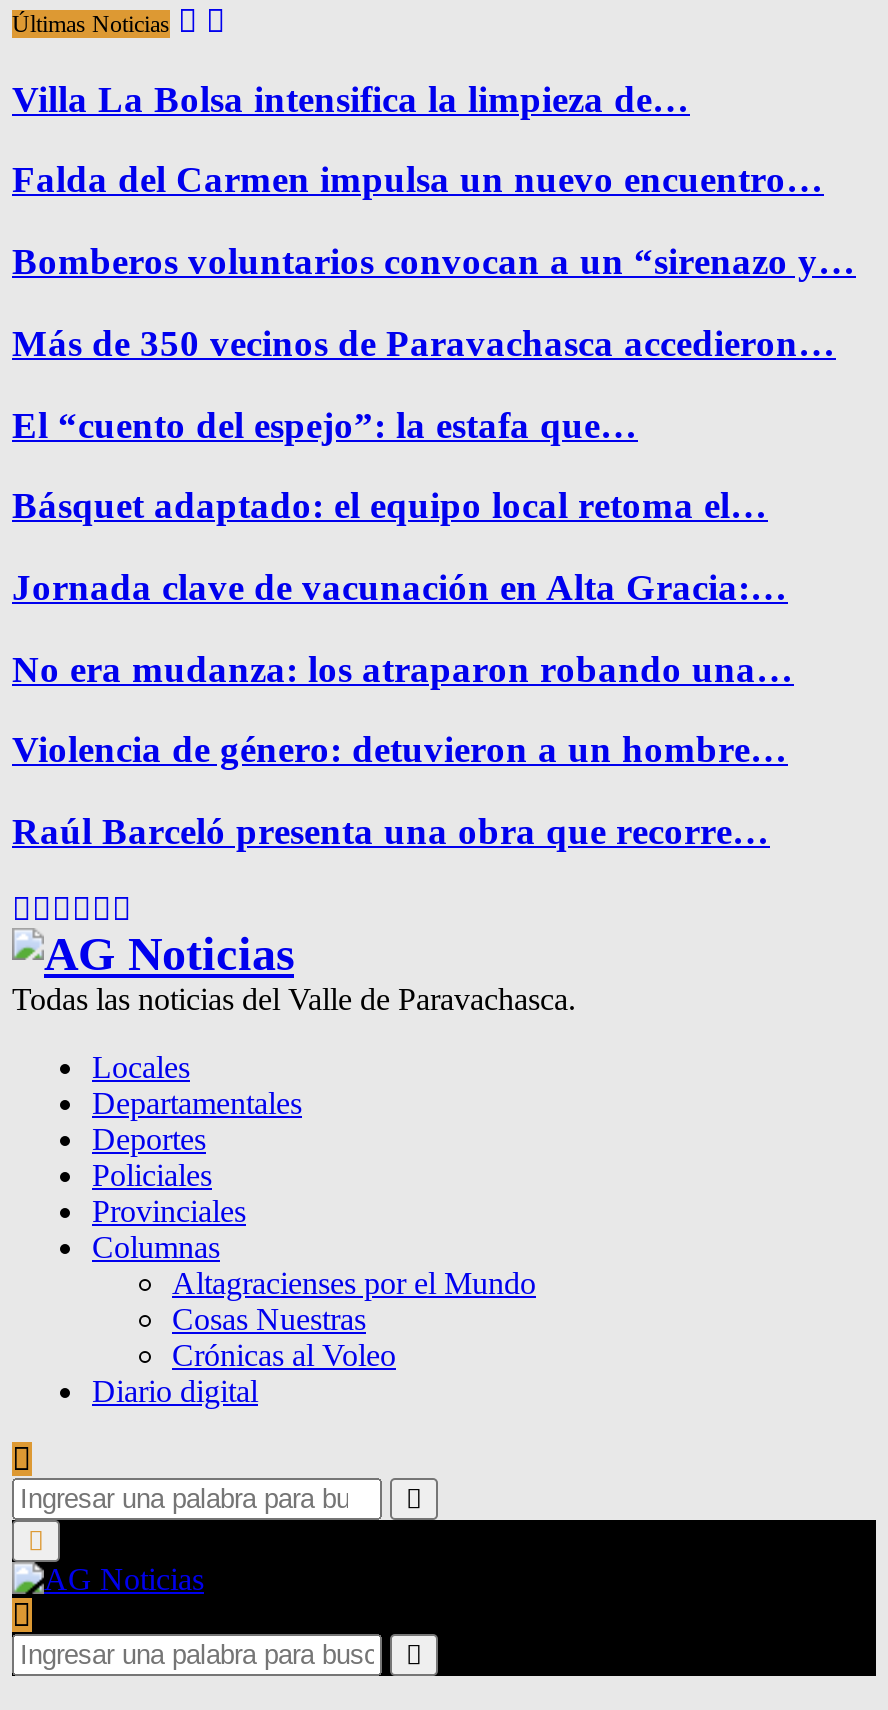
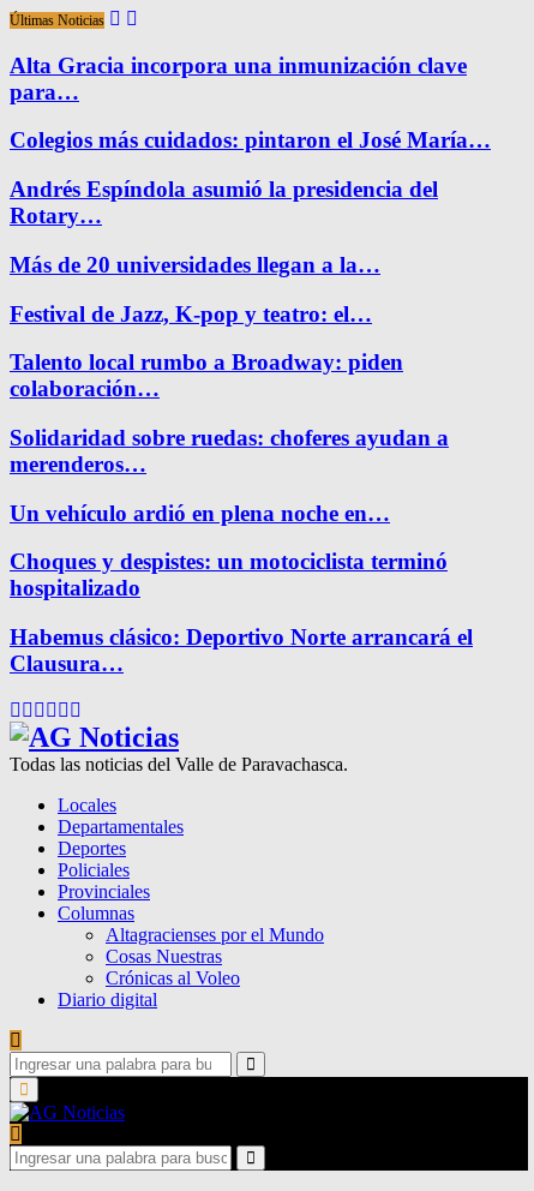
- Villa La Bolsa intensifica la limpieza de…
+ Alta Gracia incorpora una inmunización clave
+ para…

- Falda del Carmen impulsa un nuevo encuentro…
+ Colegios más cuidados: pintaron el José María…

- Bomberos voluntarios convocan a un “sirenazo y…
+ Andrés Espíndola asumió la presidencia del
+ Rotary…

- Más de 350 vecinos de Paravachasca accedieron…
+ Más de 20 universidades llegan a la…

- El “cuento del espejo”: la estafa que…
+ Festival de Jazz, K-pop y teatro: el…

- Básquet adaptado: el equipo local retoma el…
+ Talento local rumbo a Broadway: piden
+ colaboración…

- Jornada clave de vacunación en Alta Gracia:…
+ Solidaridad sobre ruedas: choferes ayudan a
+ merenderos…

- No era mudanza: los atraparon robando una…
+ Un vehículo ardió en plena noche en…

- Violencia de género: detuvieron a un hombre…
+ Choques y despistes: un motociclista terminó
+ hospitalizado

- Raúl Barceló presenta una obra que recorre…
+ Habemus clásico: Deportivo Norte arrancará el
+ Clausura…
